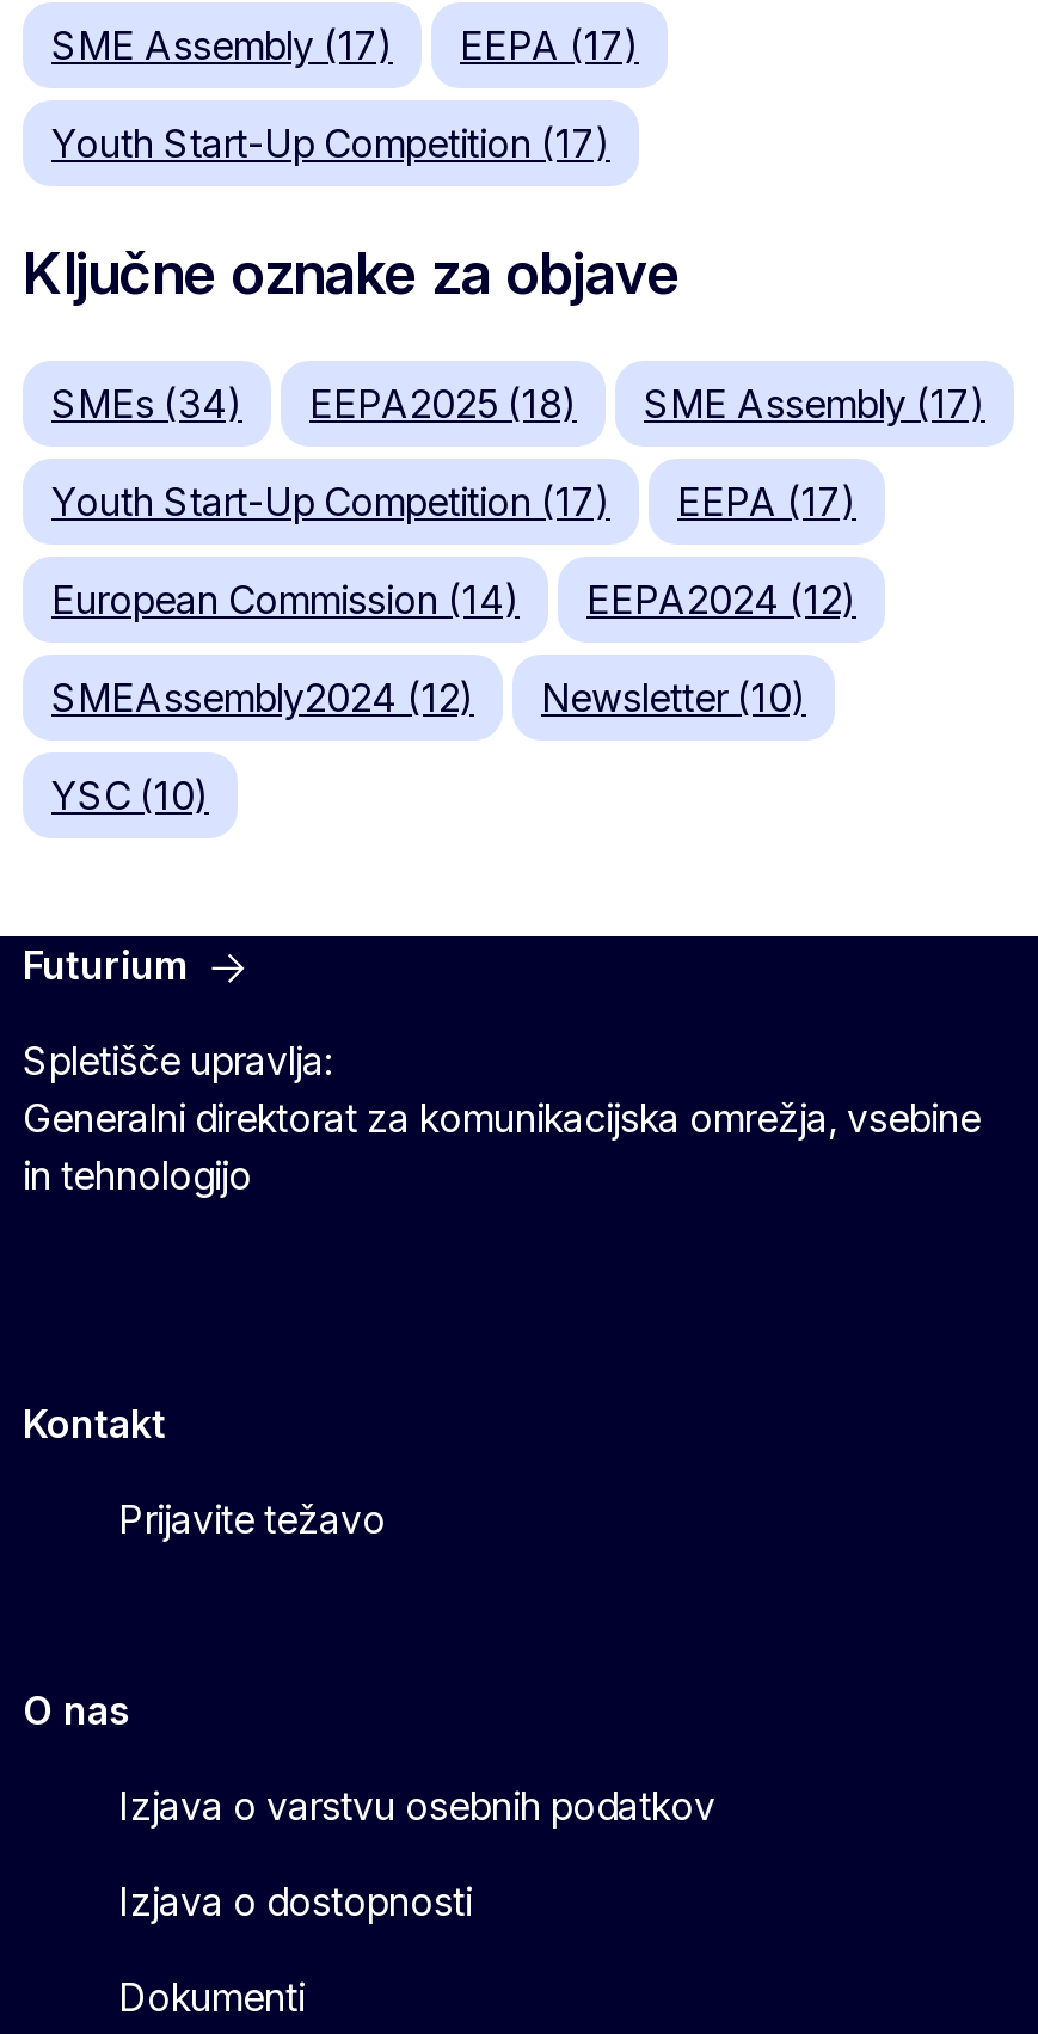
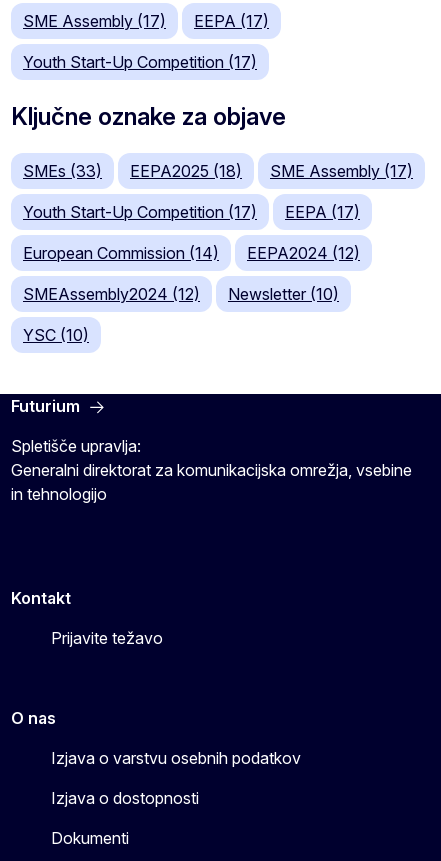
- SMEs (34) EEPA2025 (18) SME Assembly (17)
+ SMEs (33) EEPA2025 (18) SME Assembly (17)
